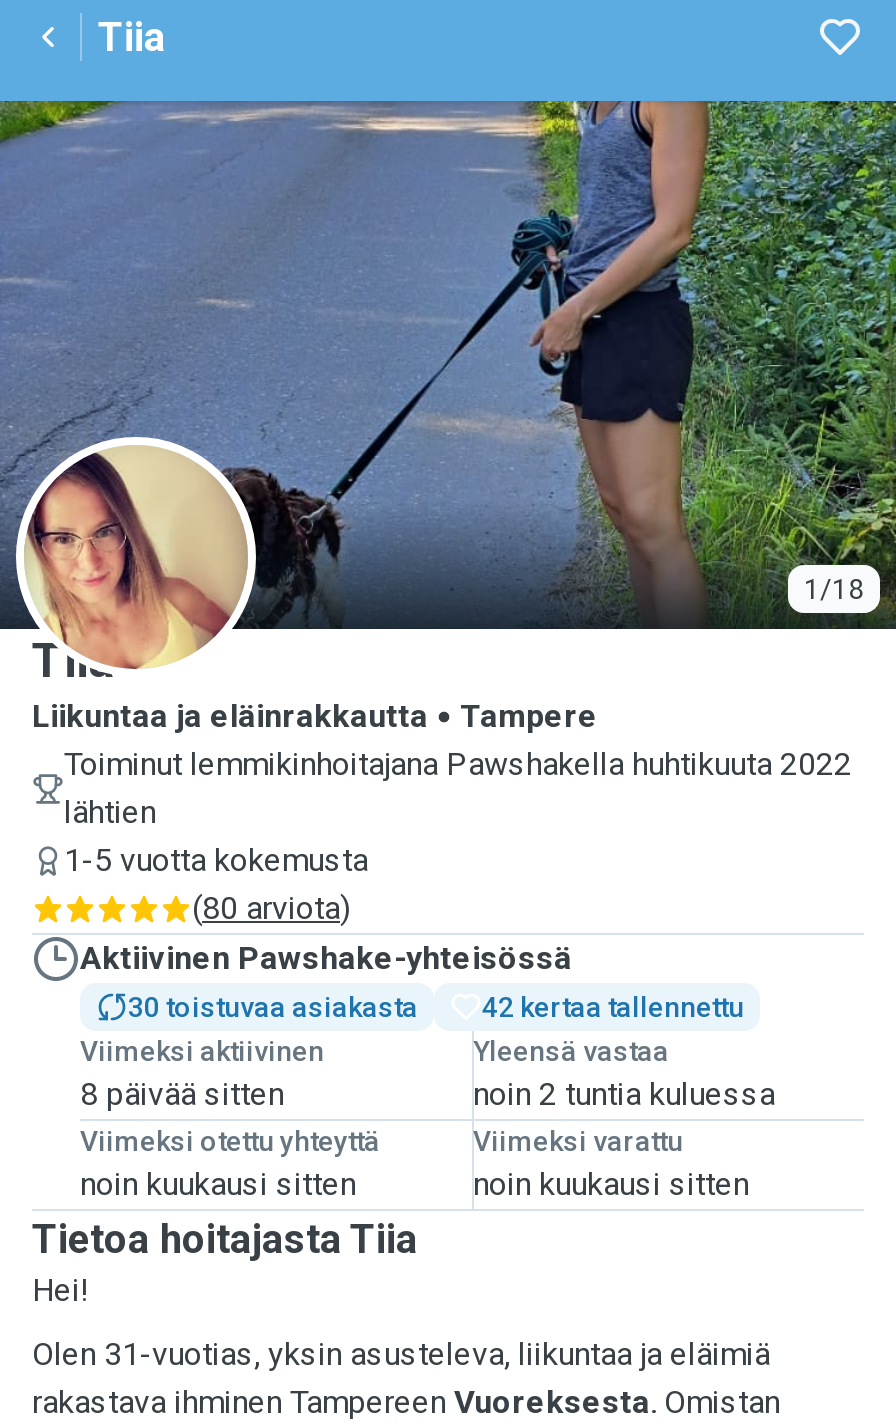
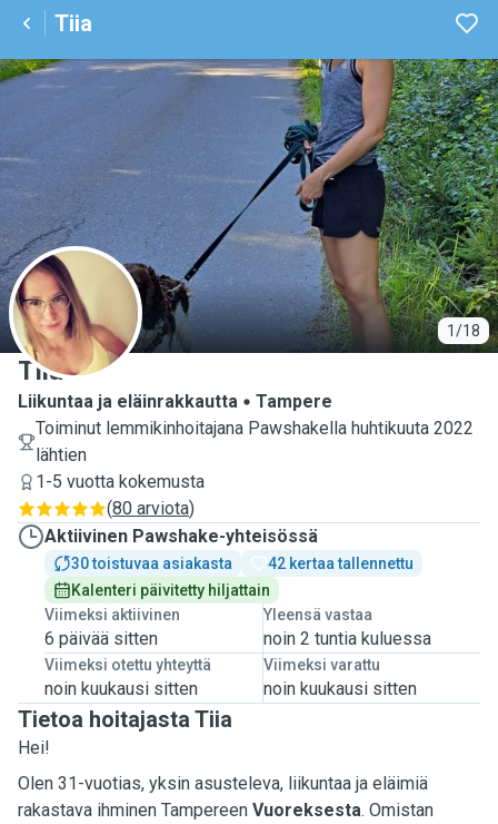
+ Kalenteri päivitetty hiljattain

- 8 päivää sitten
+ 6 päivää sitten
